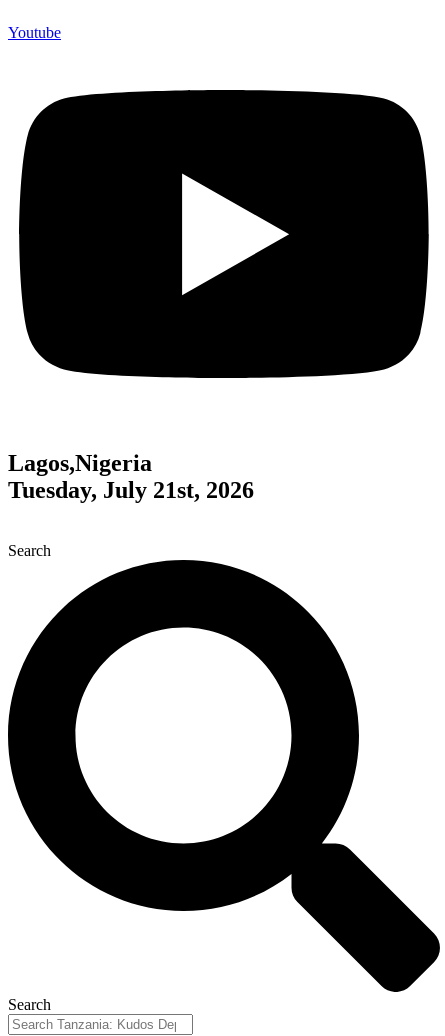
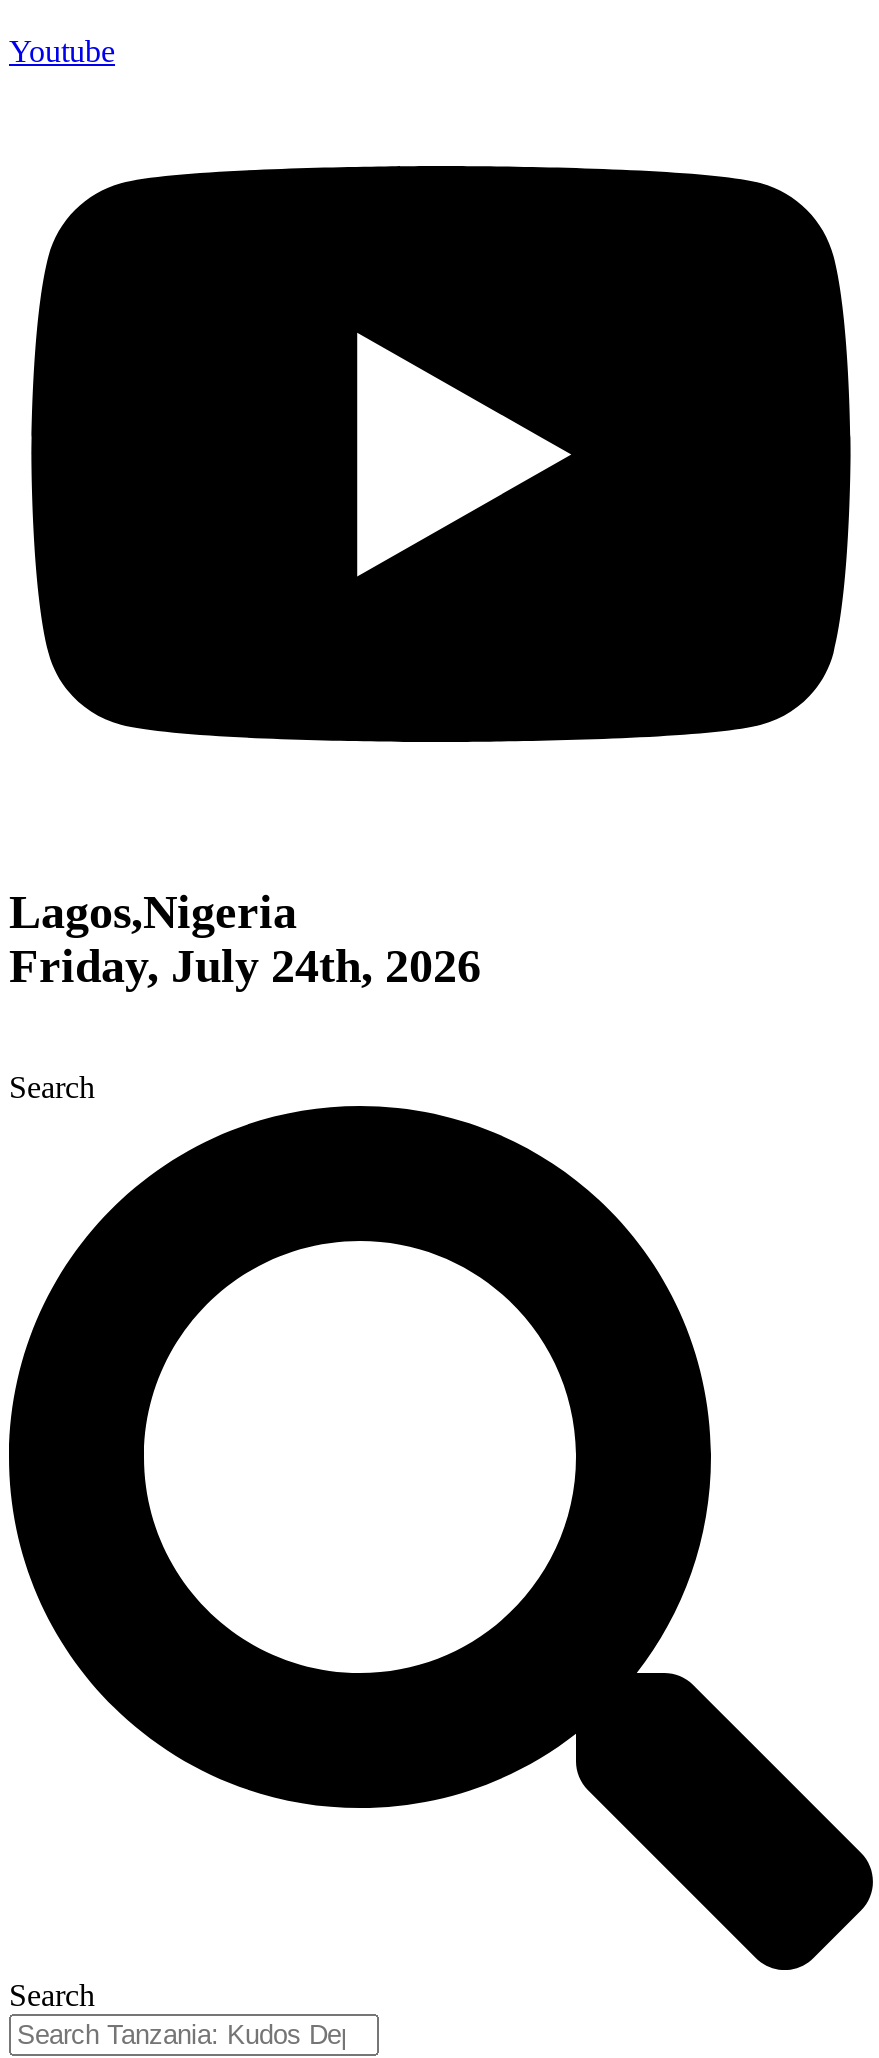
- Tuesday, July 21st, 2026
+ Friday, July 24th, 2026
